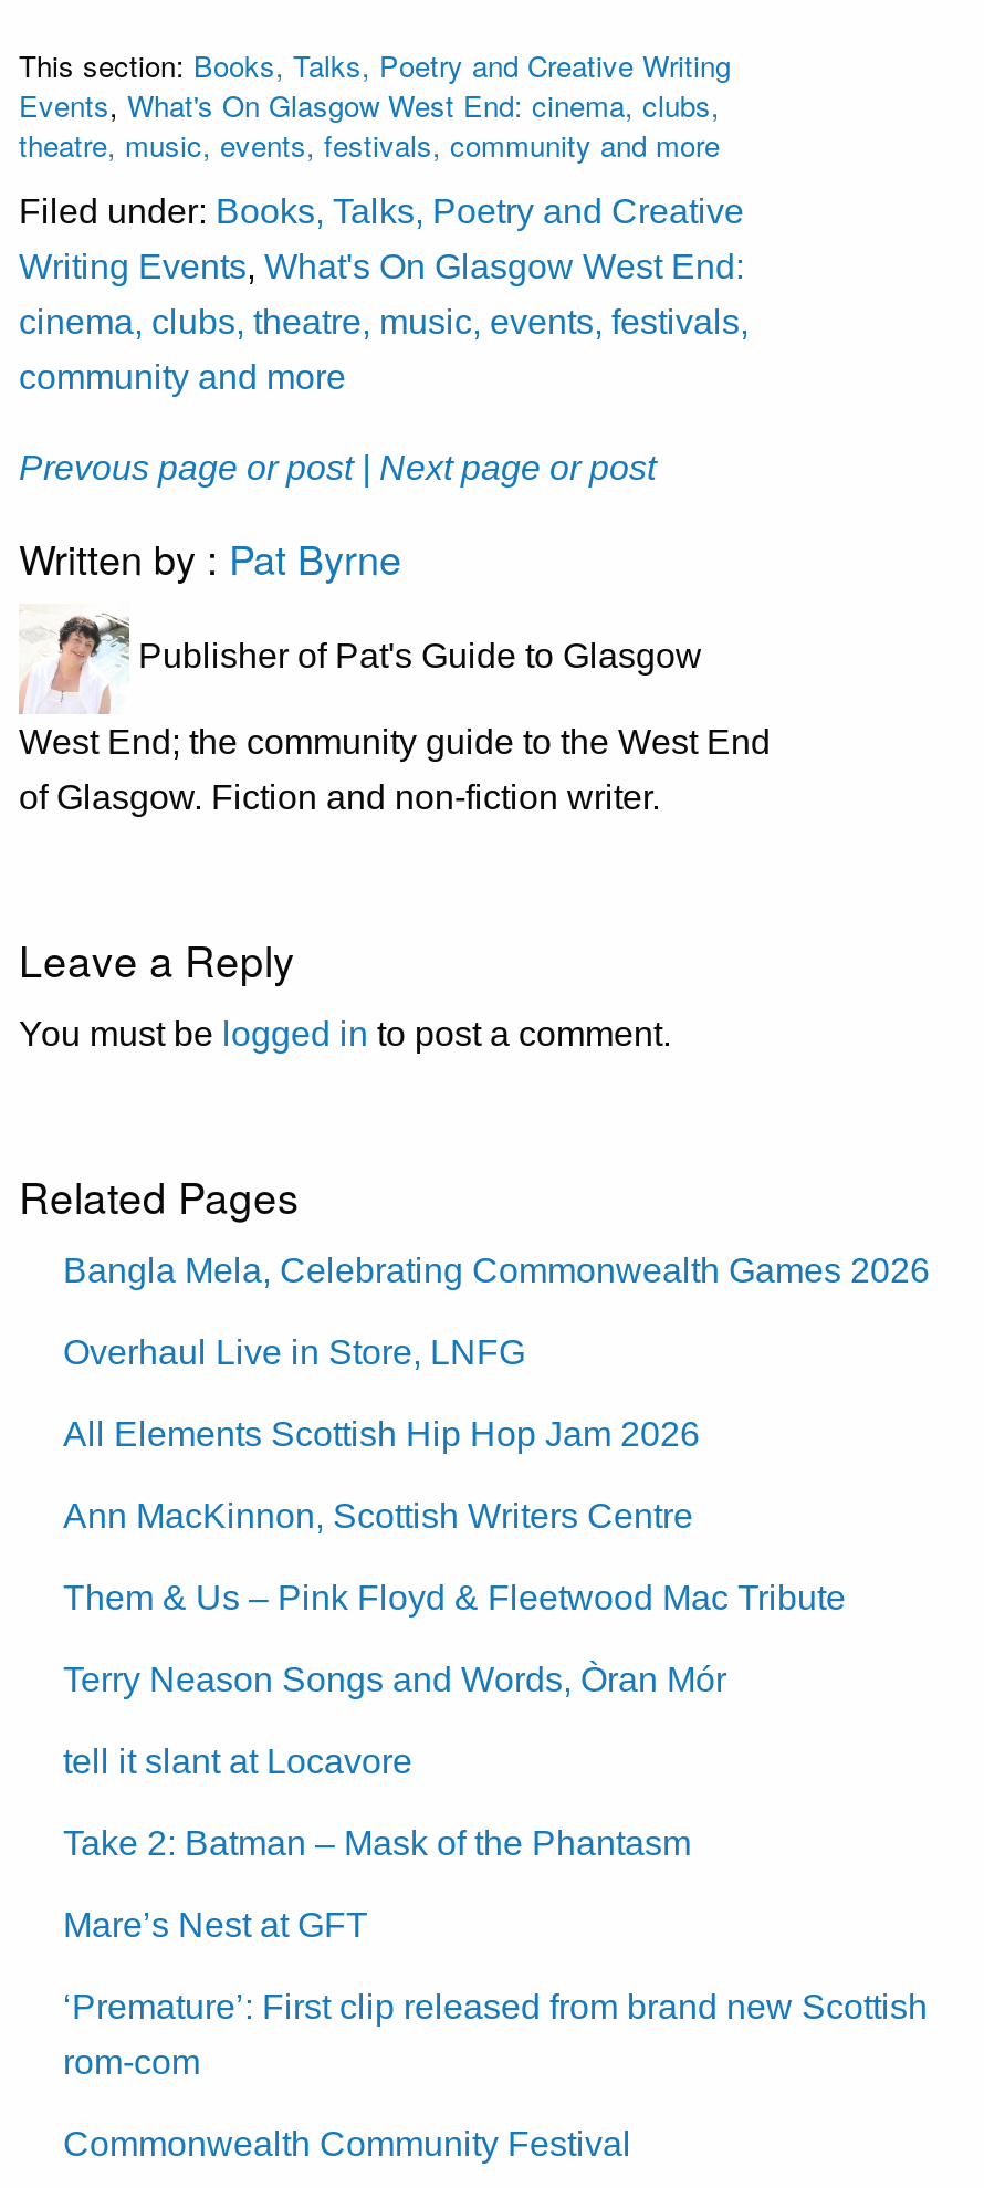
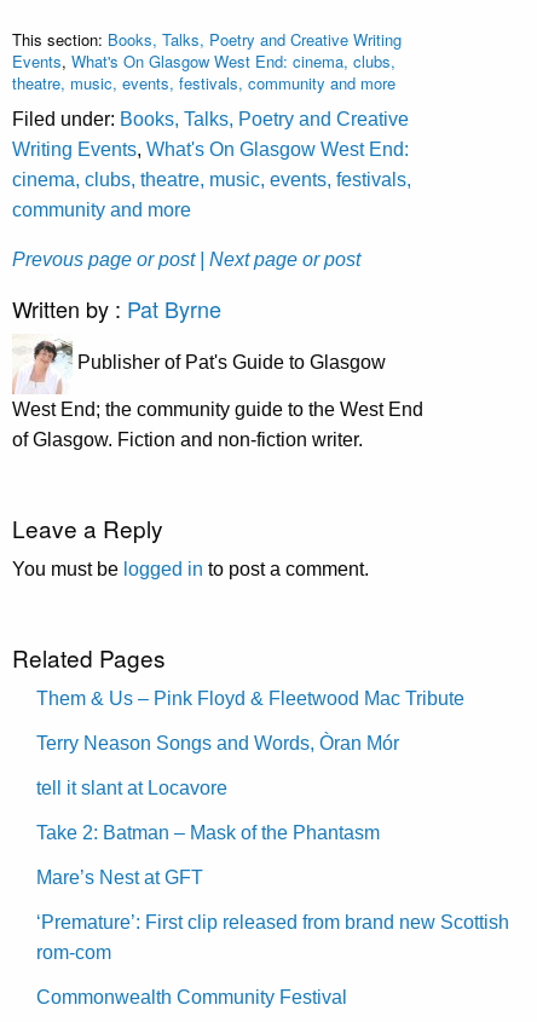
- Bangla Mela, Celebrating Commonwealth Games 2026
- Overhaul Live in Store, LNFG
- All Elements Scottish Hip Hop Jam 2026
- Ann MacKinnon, Scottish Writers Centre
